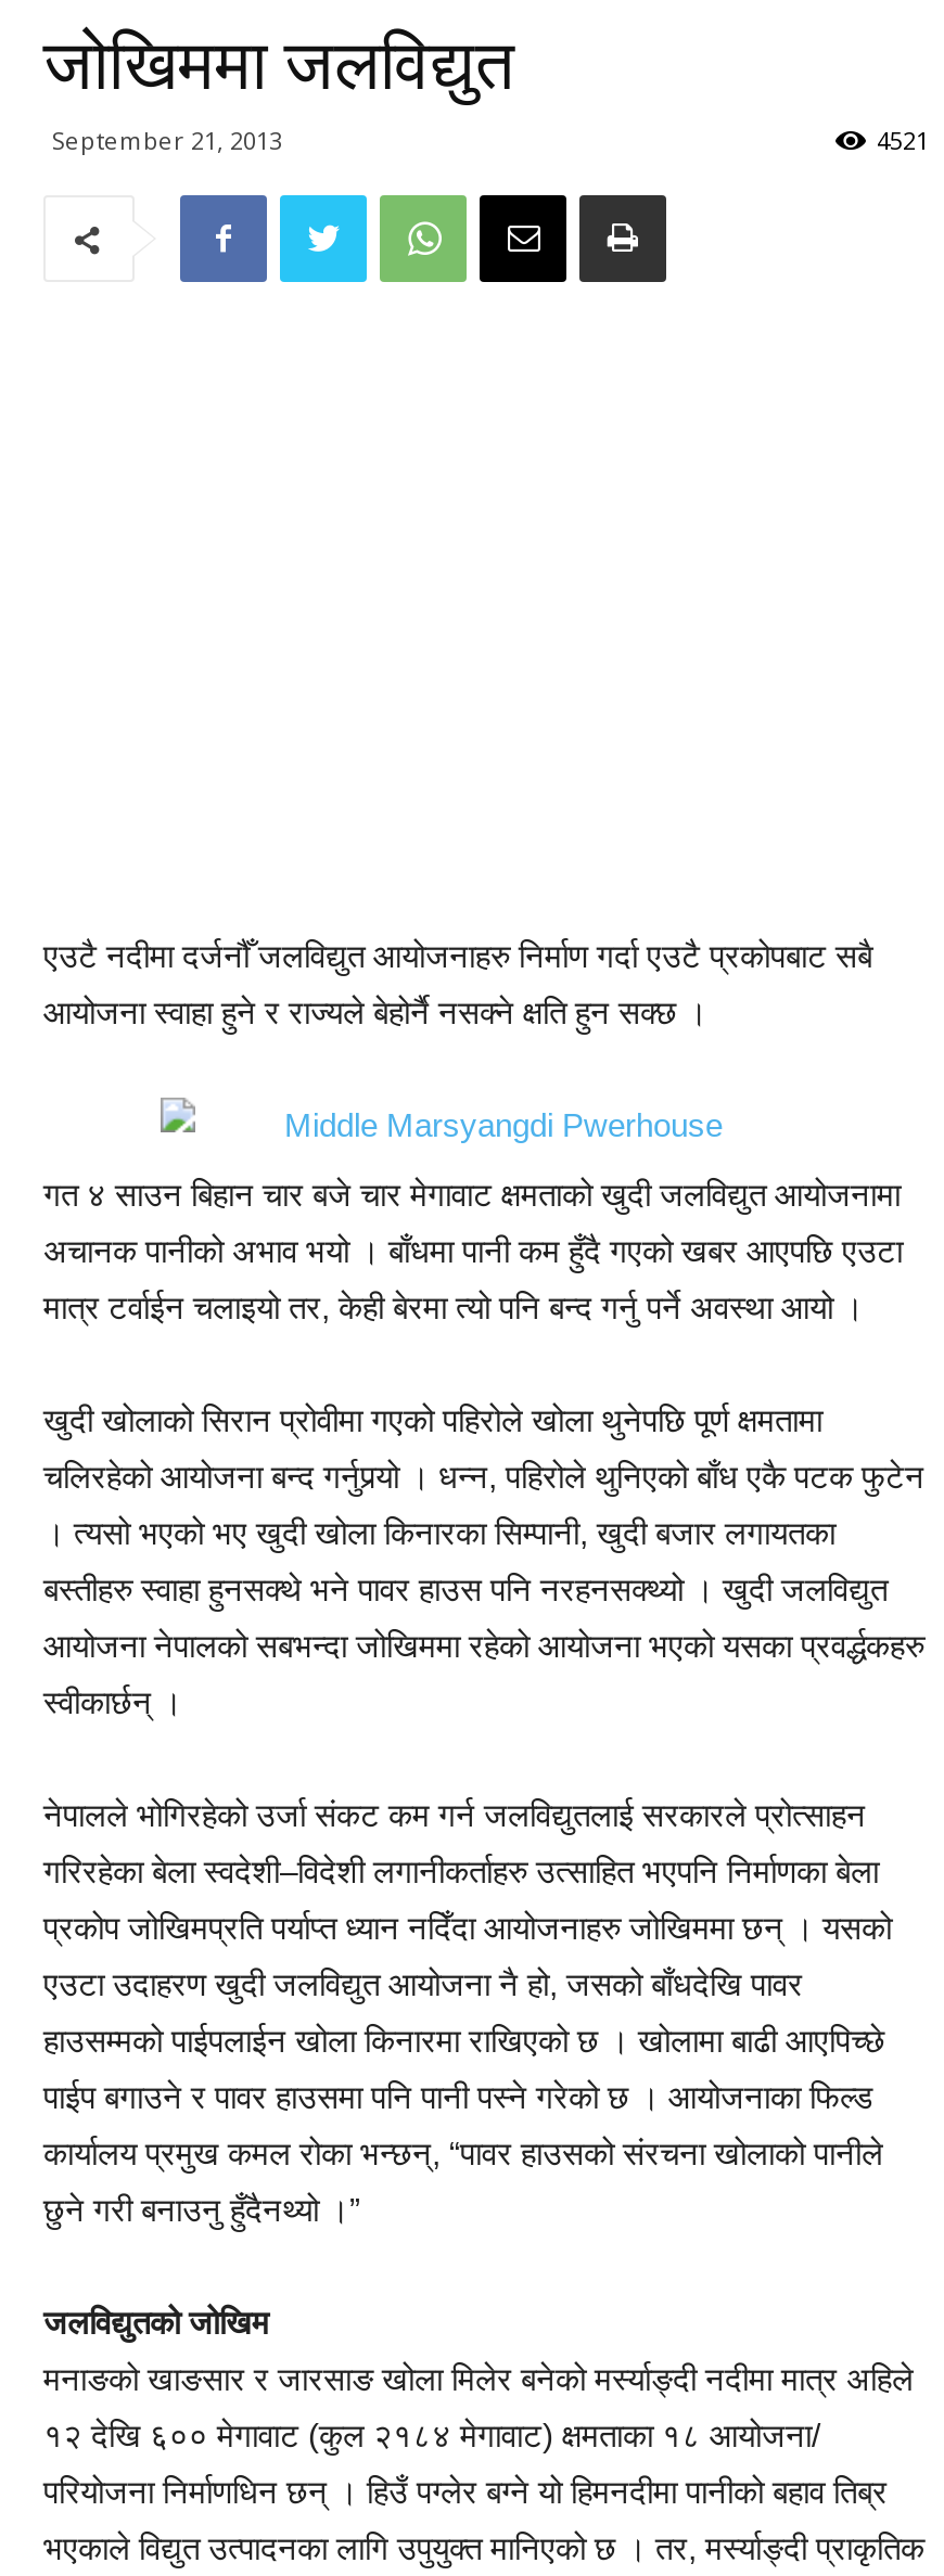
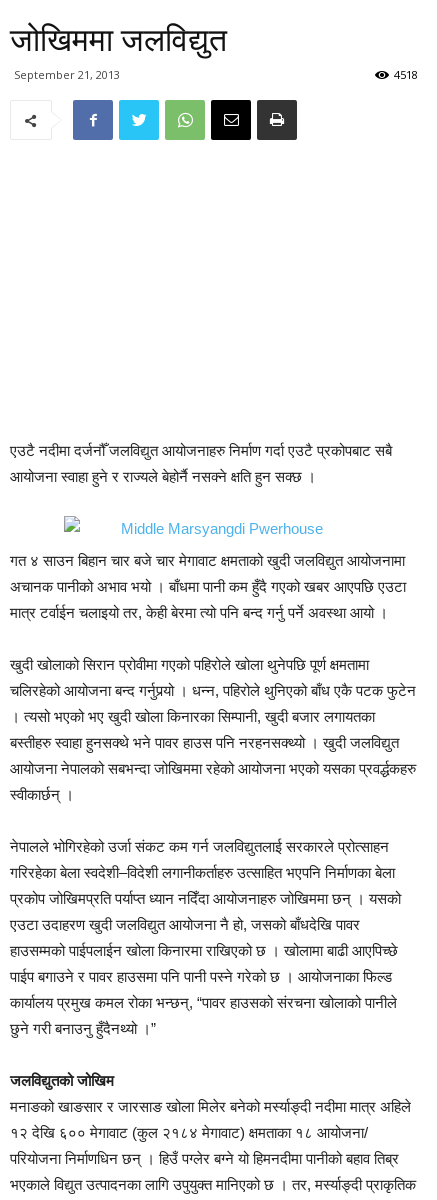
- 4521
+ 4518
